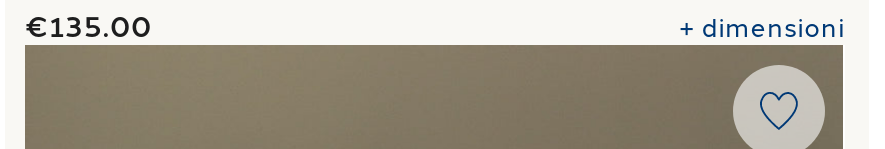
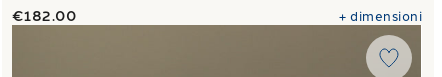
- €135.00
+ €182.00
